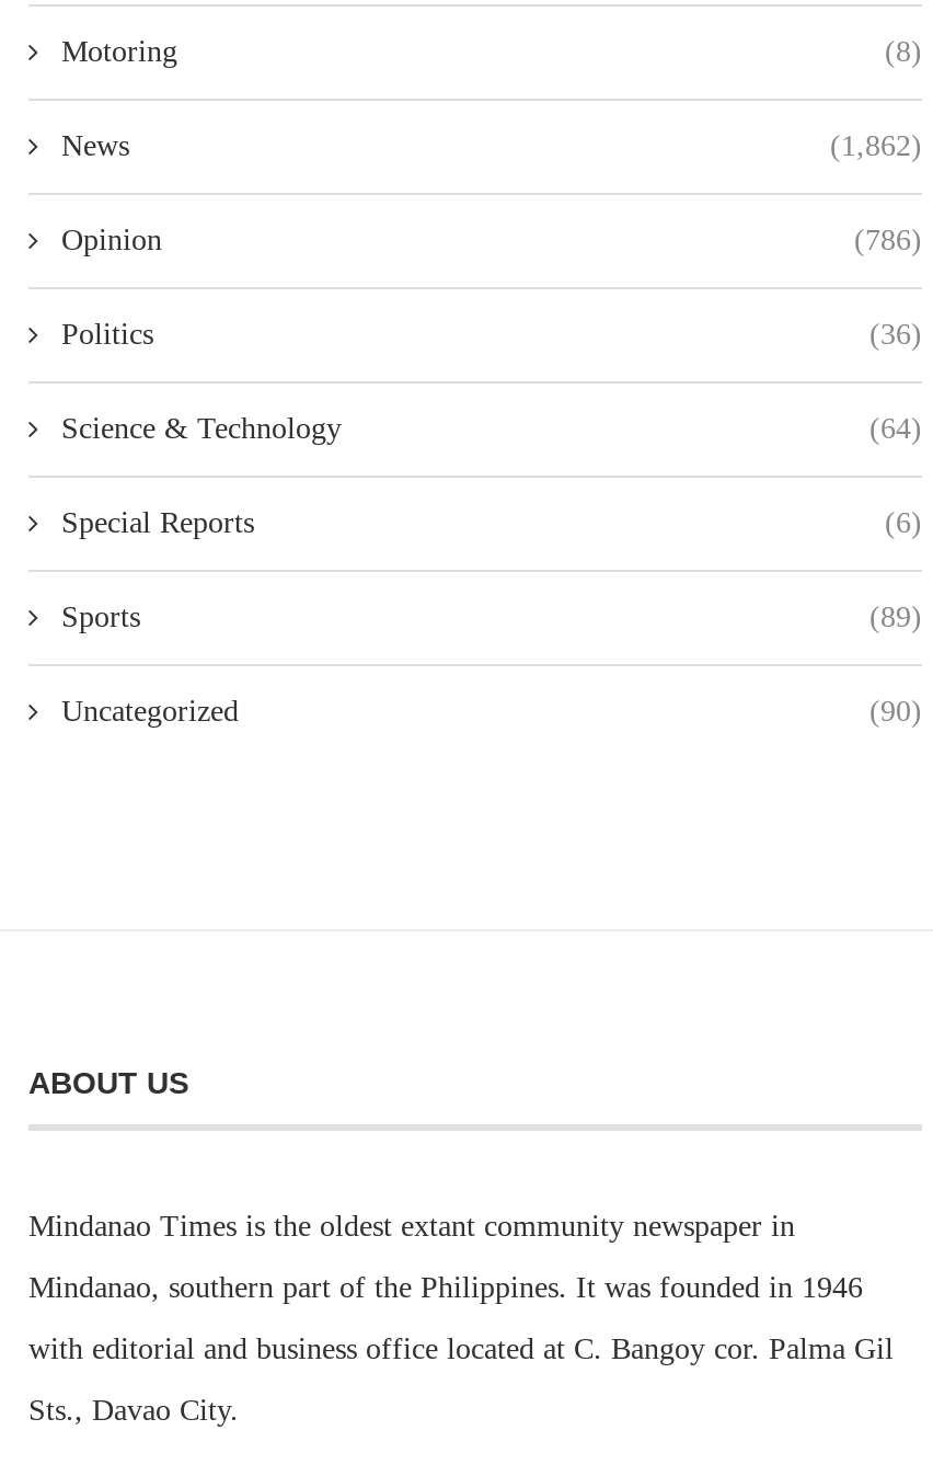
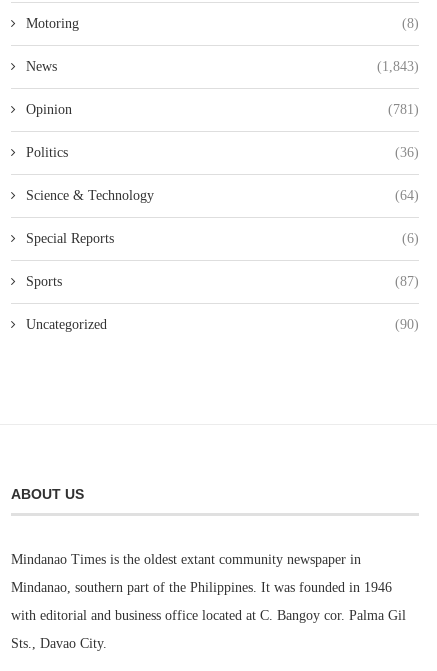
- (1,862)
+ (1,843)

- (786)
+ (781)

- (89)
+ (87)
